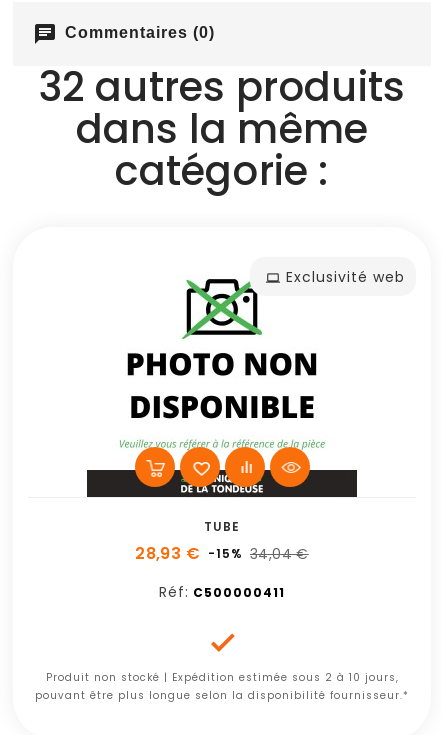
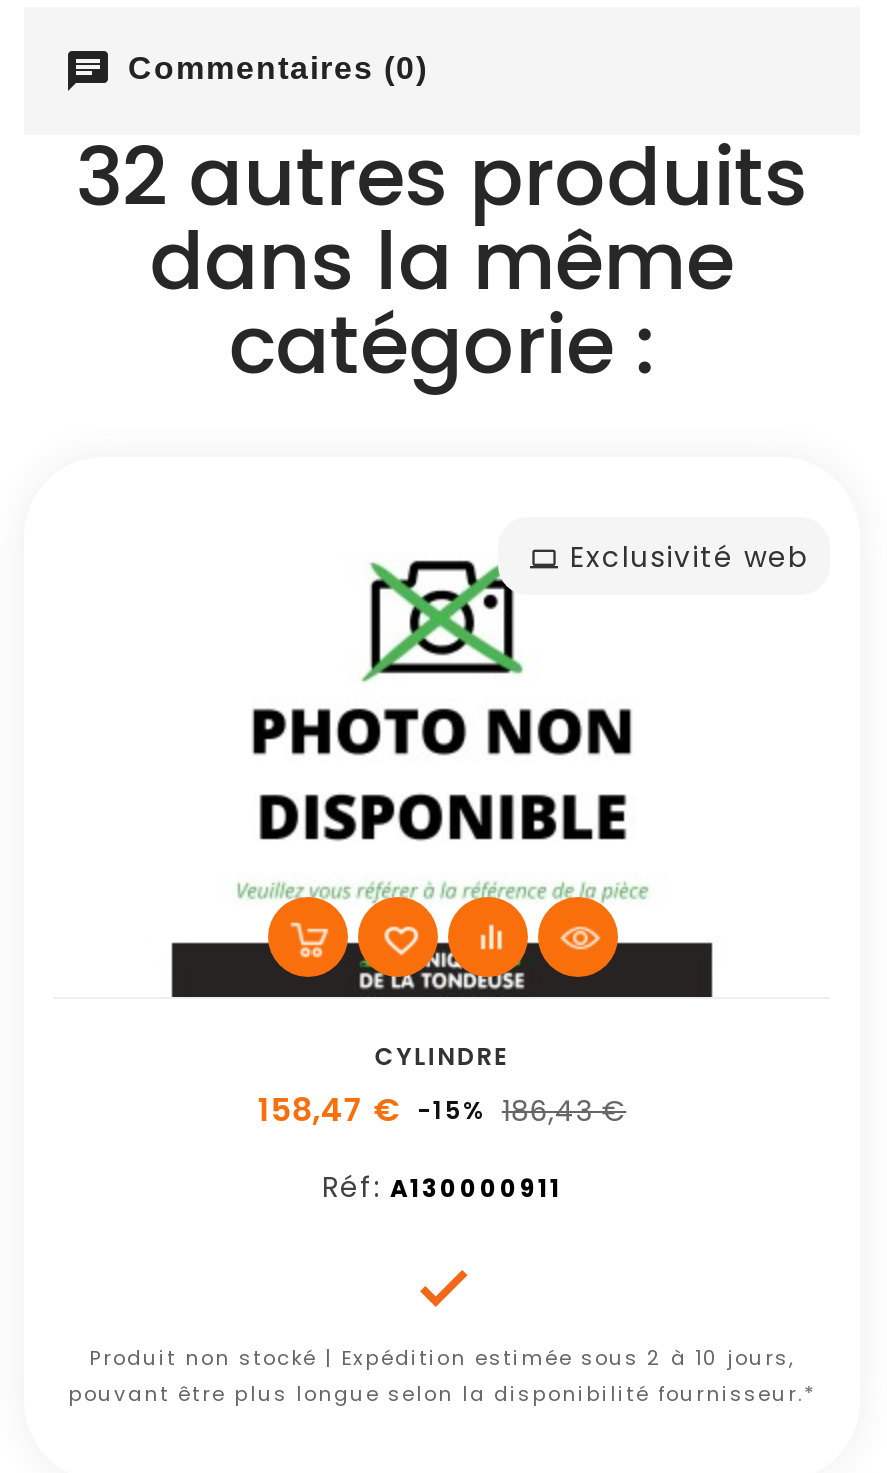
- TUBE
- 28,93 € -15% 34,04 €
+ CYLINDRE
+ 158,47 € -15% 186,43 €

- Réf: C500000411
+ Réf: A130000911
